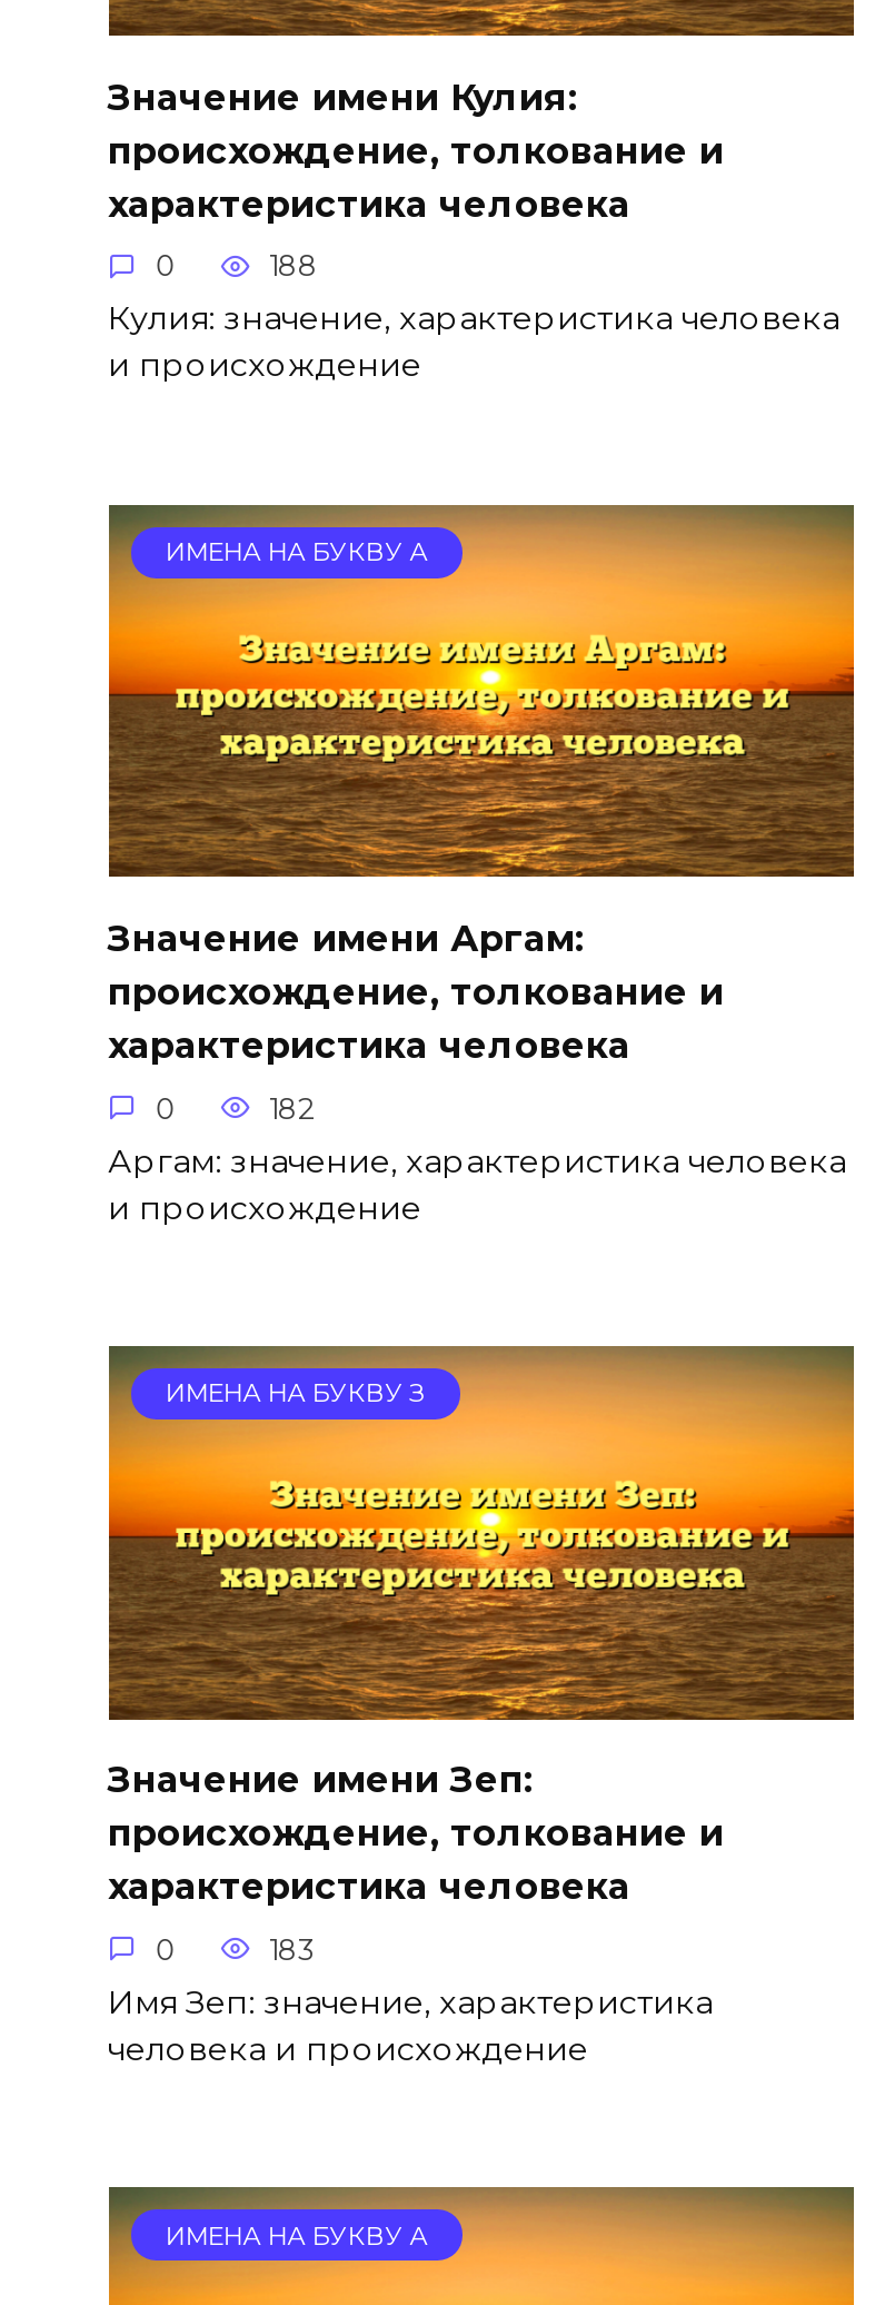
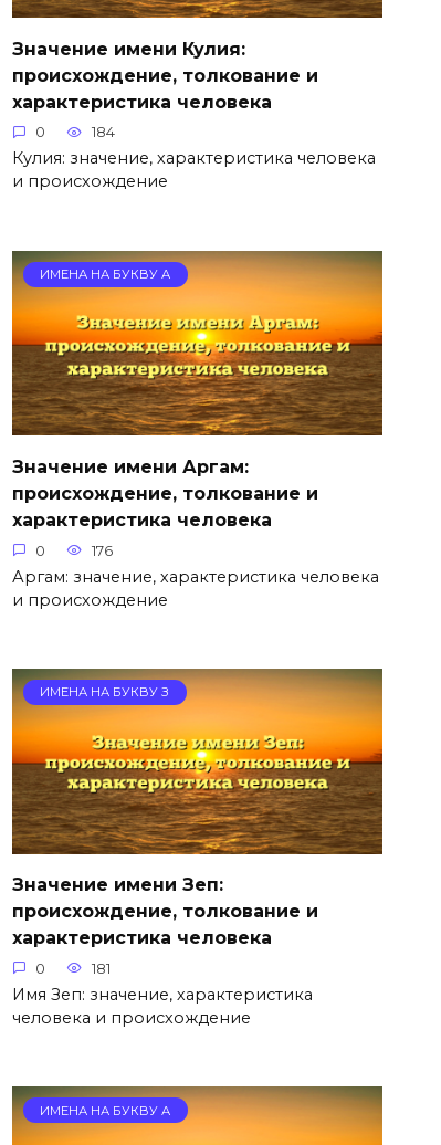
- 188
+ 184

- 182
+ 176

- 183
+ 181
